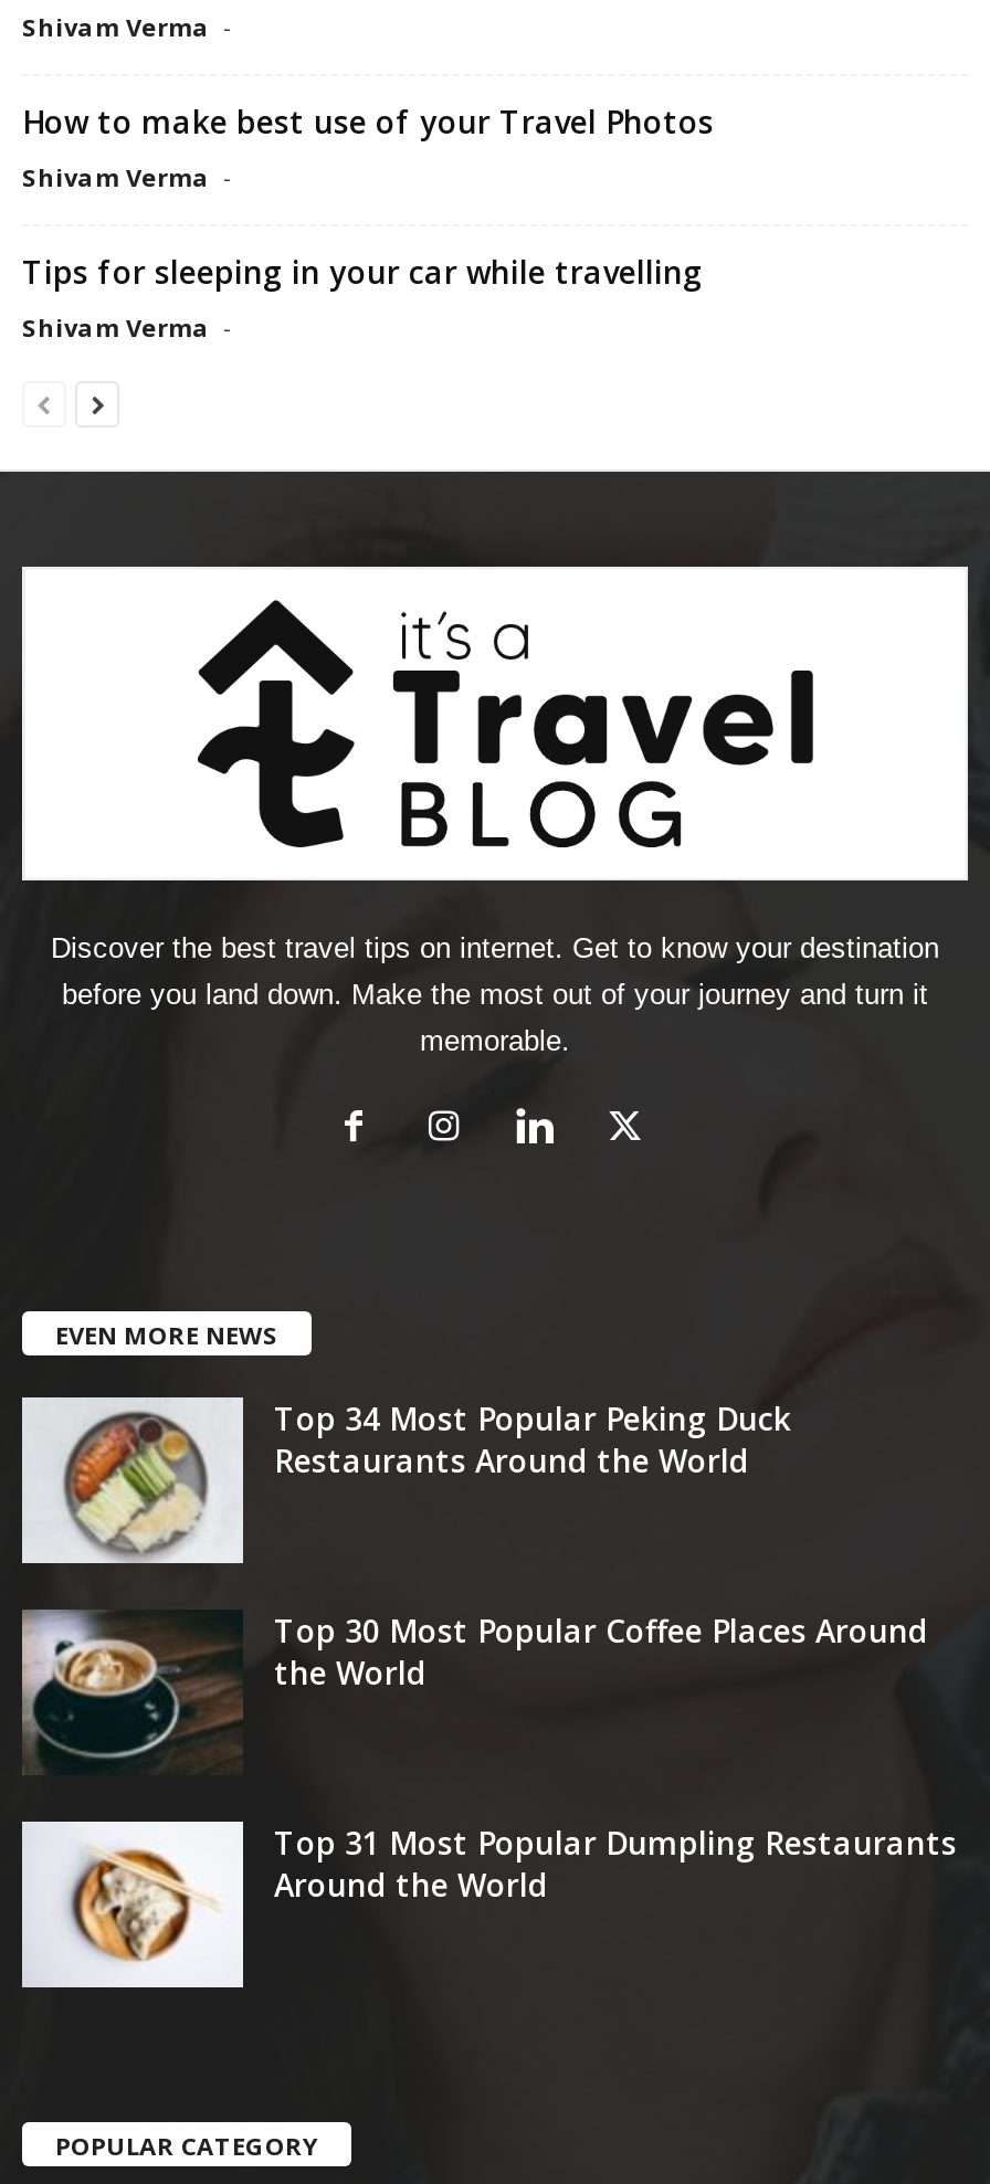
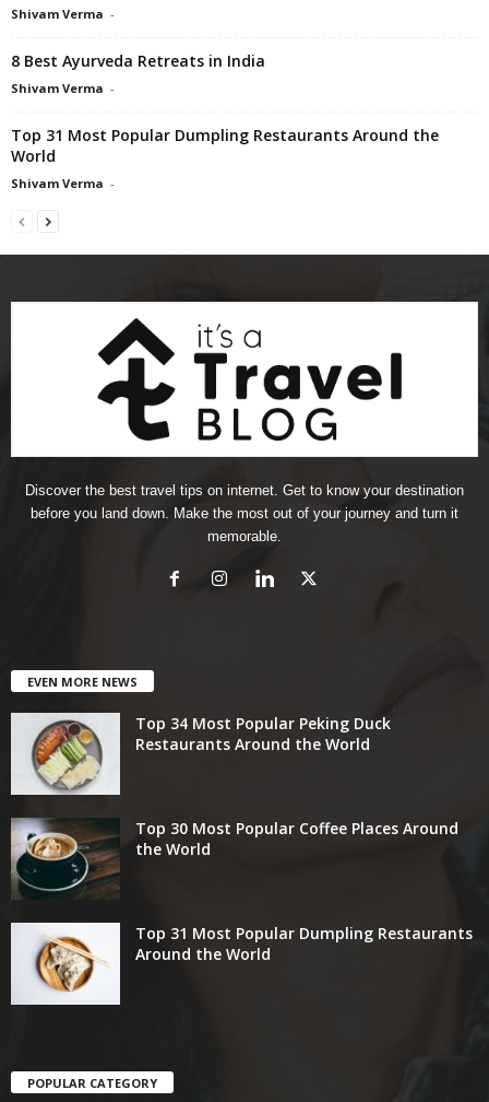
- How to make best use of your Travel Photos
+ 8 Best Ayurveda Retreats in India

- Tips for sleeping in your car while travelling
+ Top 31 Most Popular Dumpling Restaurants Around the
+ World
